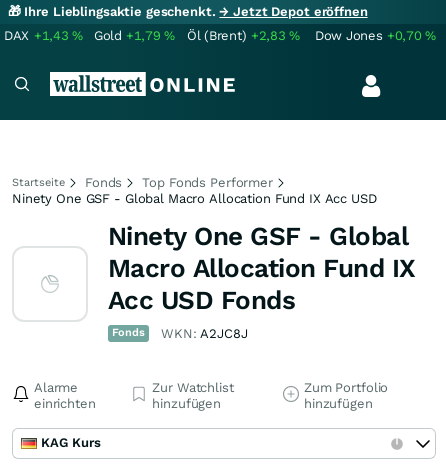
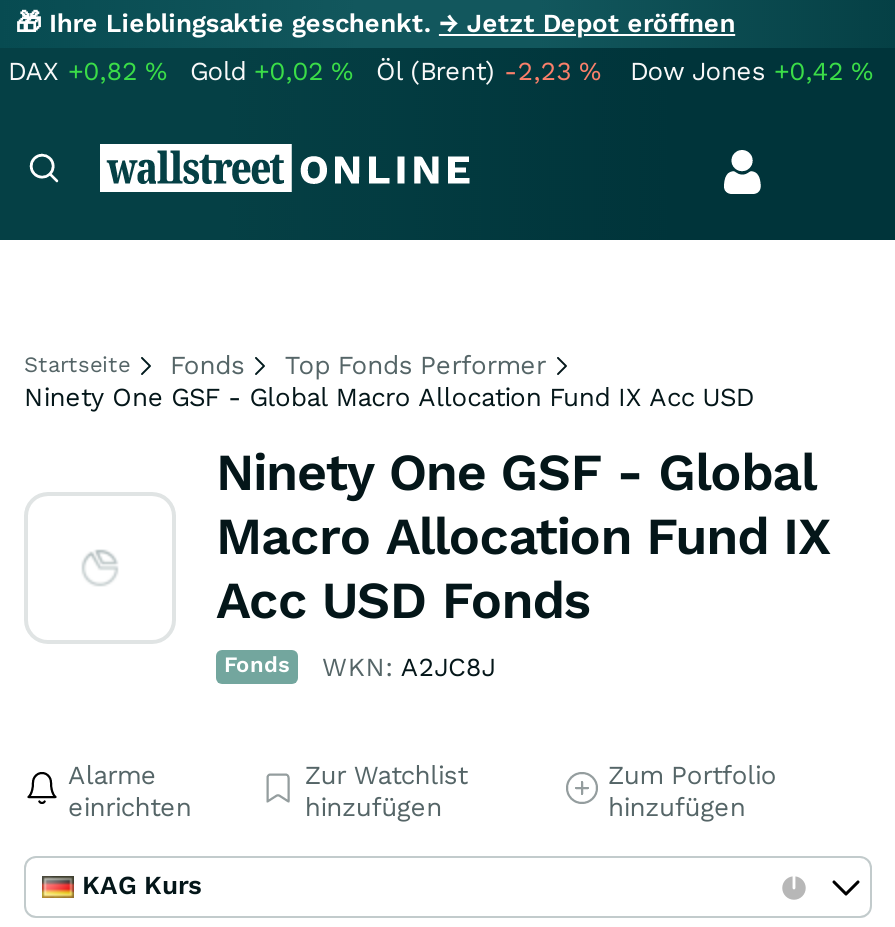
- DAX +1,43%
+ DAX +0,82%

- Gold +1,79%
+ Gold +0,02%

- Öl (Brent) +2,83%
+ Öl (Brent) -2,23%

- Dow Jones +0,70%
+ Dow Jones +0,42%
